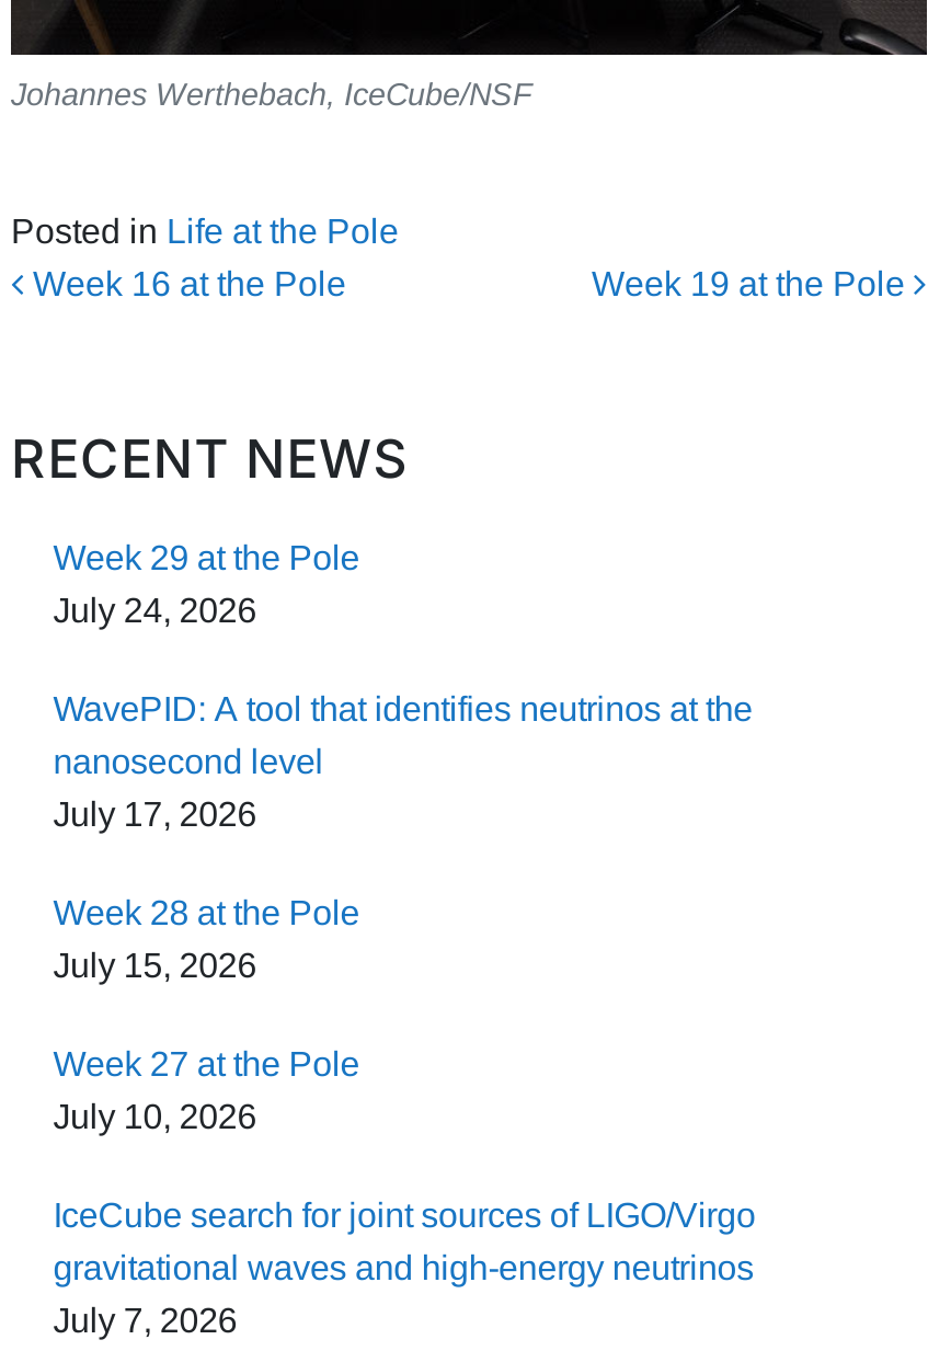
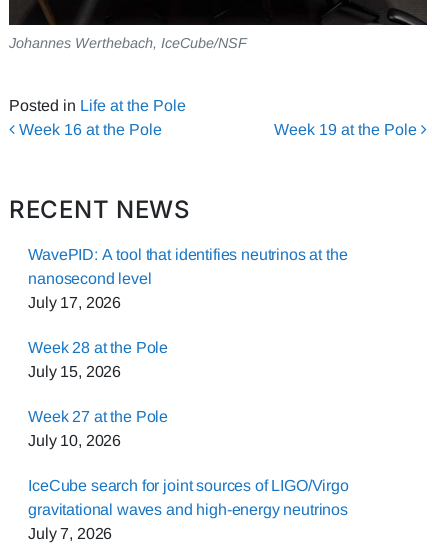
- Week 29 at the Pole
- July 24, 2026
